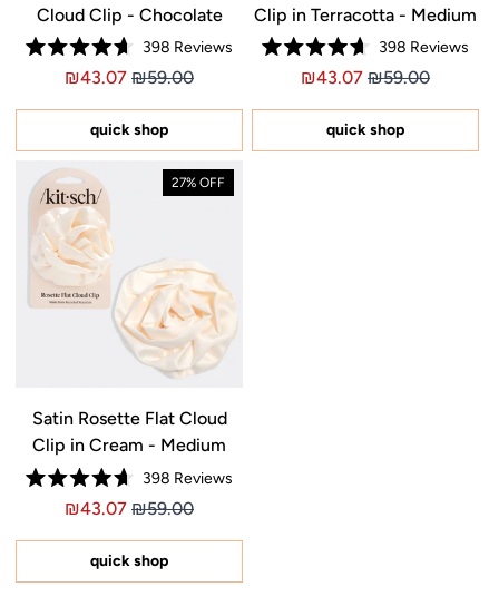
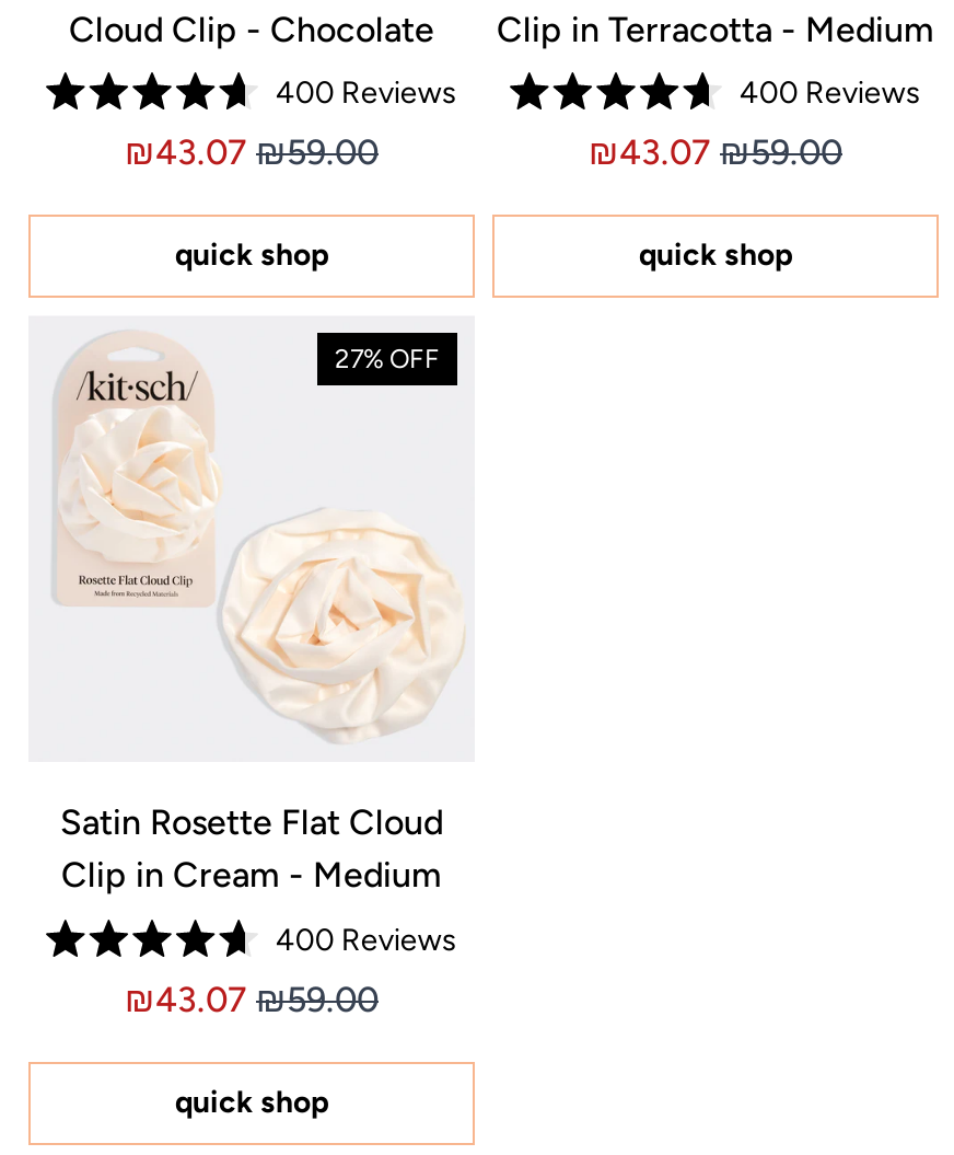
- 398 Reviews
+ 400 Reviews

- 398 Reviews
+ 400 Reviews

- 398 Reviews
+ 400 Reviews
